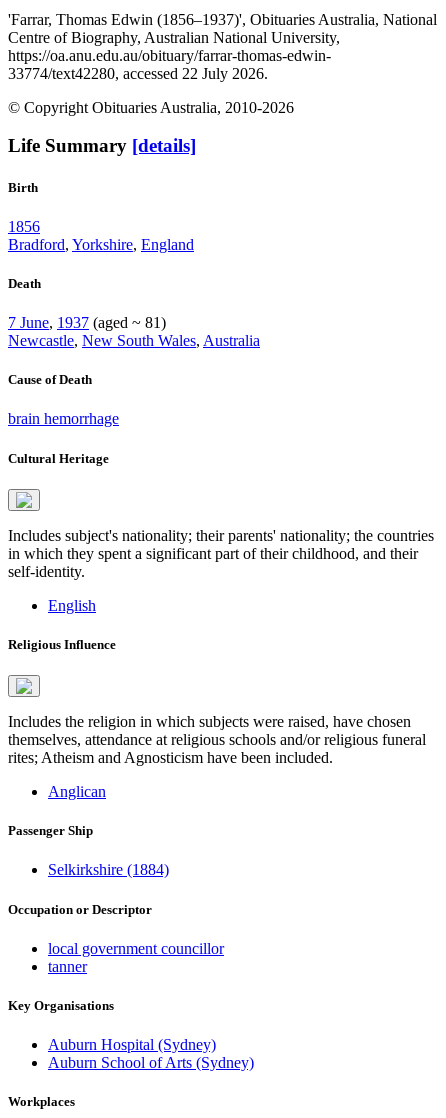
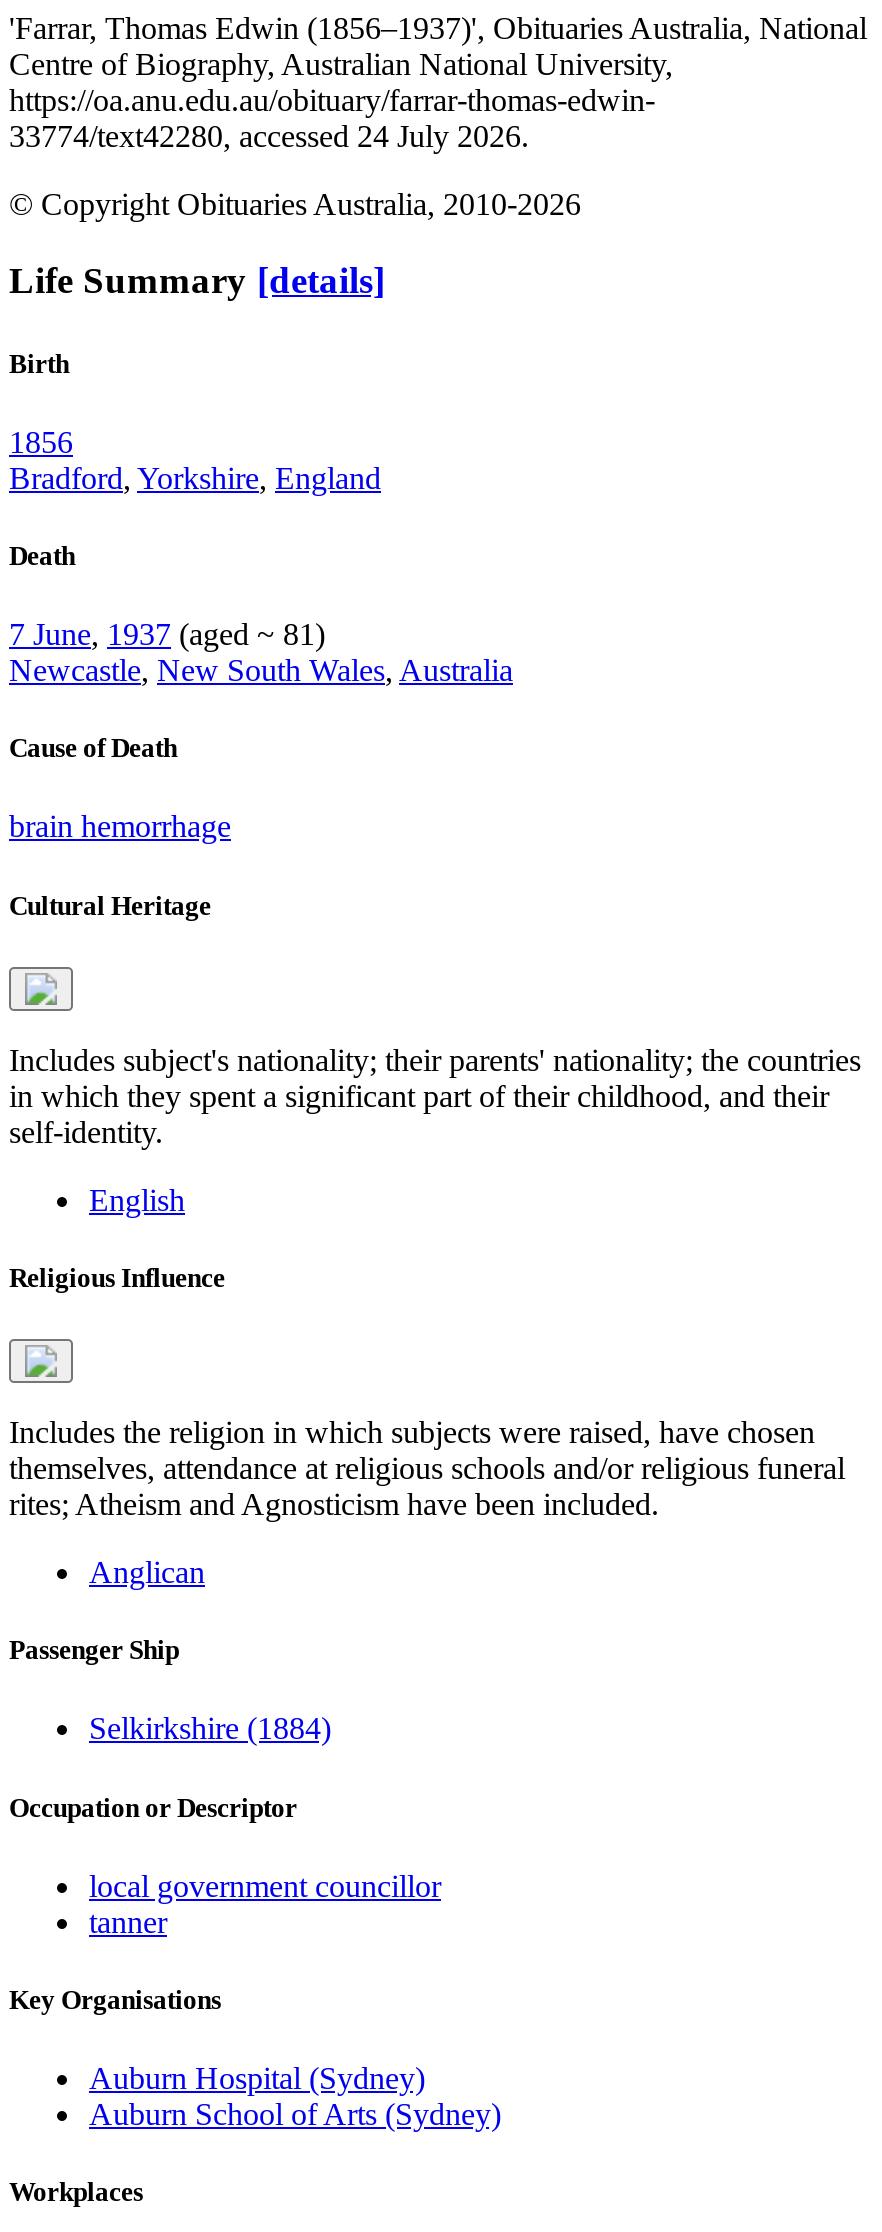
- 33774/text42280, accessed 22 July 2026.
+ 33774/text42280, accessed 24 July 2026.
